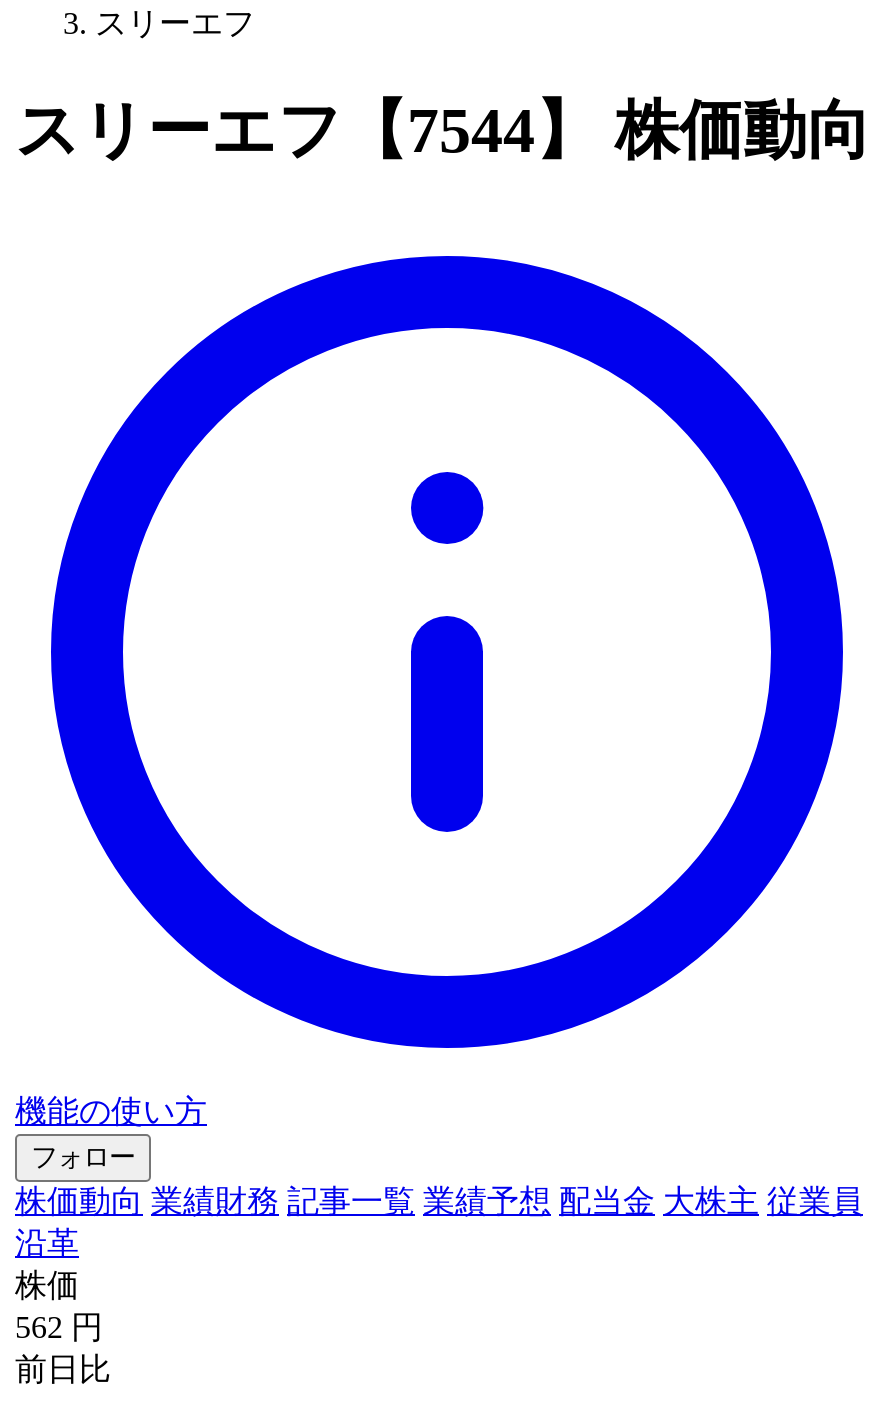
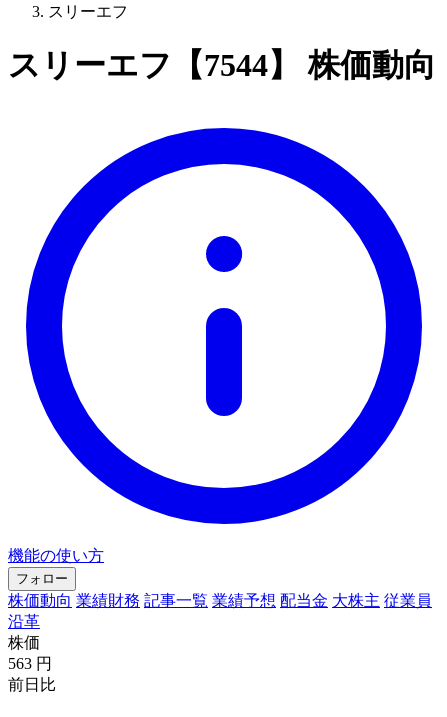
- 562 円
+ 563 円
